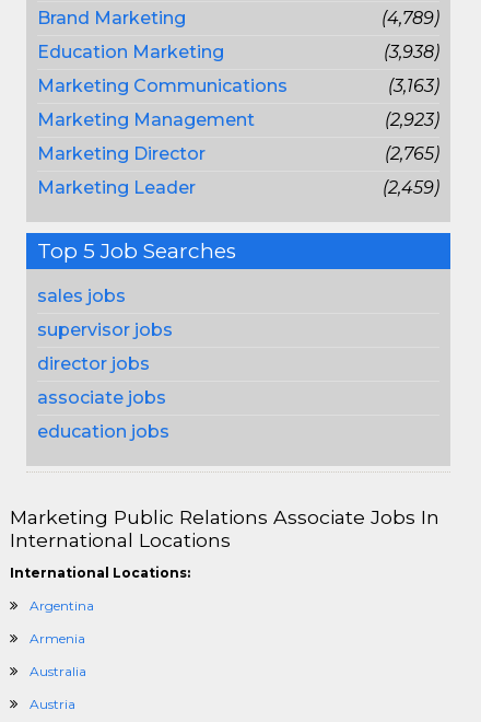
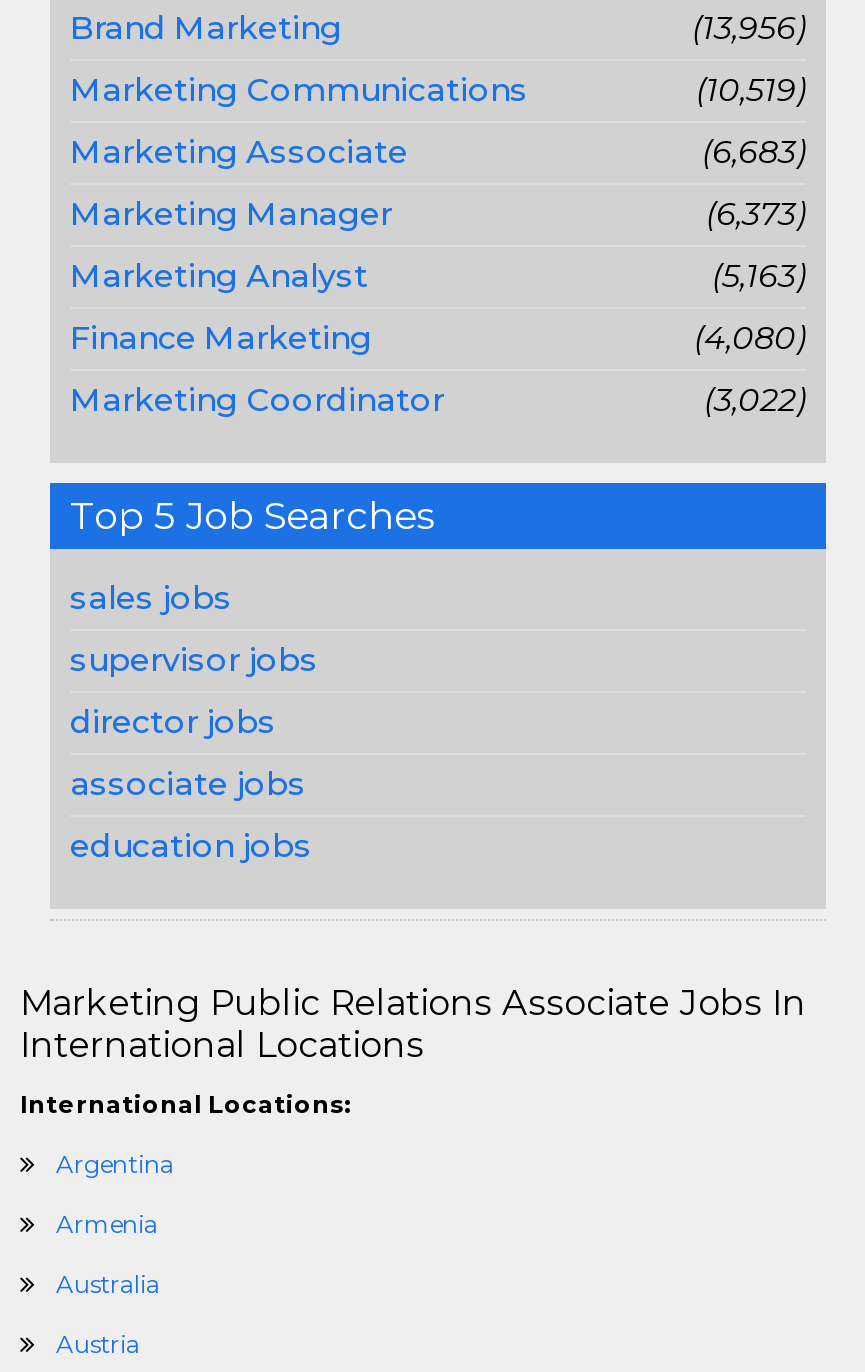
- (4,789)
- Education Marketing
- (3,938)
+ (13,956)

- (3,163)
- Marketing Management
- (2,923)
- Marketing Director
- (2,765)
- Marketing Leader
- (2,459)
+ (10,519)
+ Marketing Associate
+ (6,683)
+ Marketing Manager
+ (6,373)
+ Marketing Analyst
+ (5,163)
+ Finance Marketing
+ (4,080)
+ Marketing Coordinator
+ (3,022)

moved up: Marketing Communications
